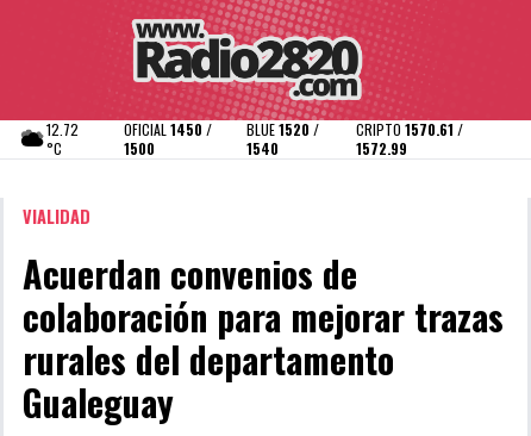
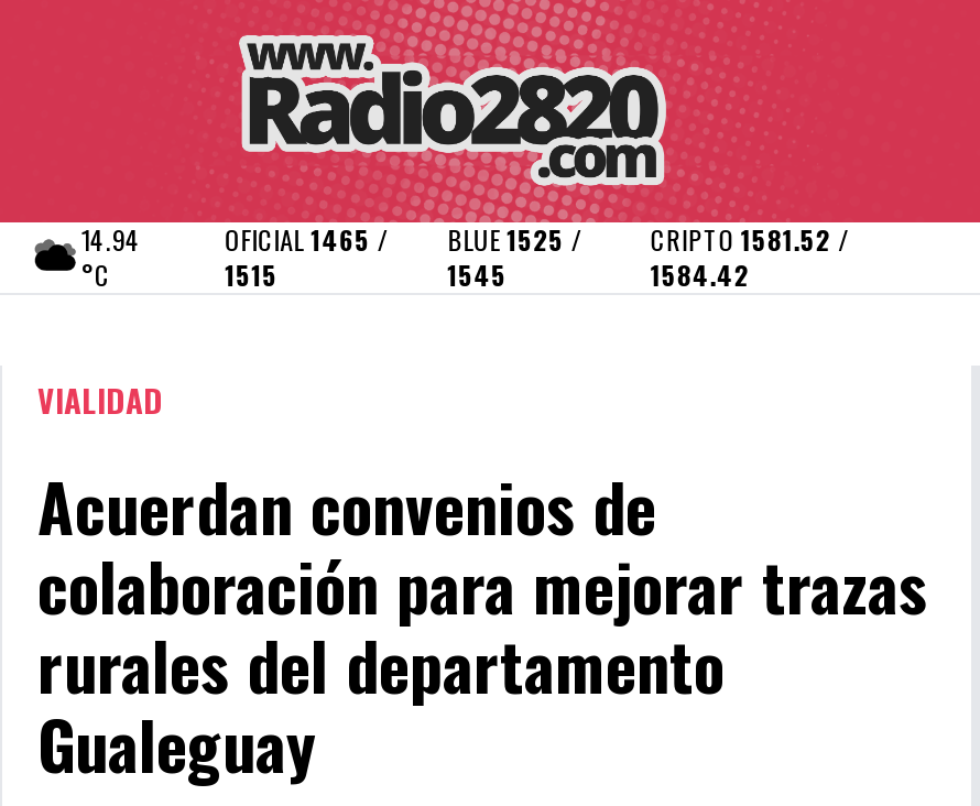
- 12.72
+ 14.94

- OFICIAL1450 /
+ OFICIAL1465 /

- BLUE1520 /
+ BLUE1525 /

- CRIPTO1570.61 /
+ CRIPTO1581.52 /

- 1500
+ 1515

- 1540
+ 1545

- 1572.99
+ 1584.42
